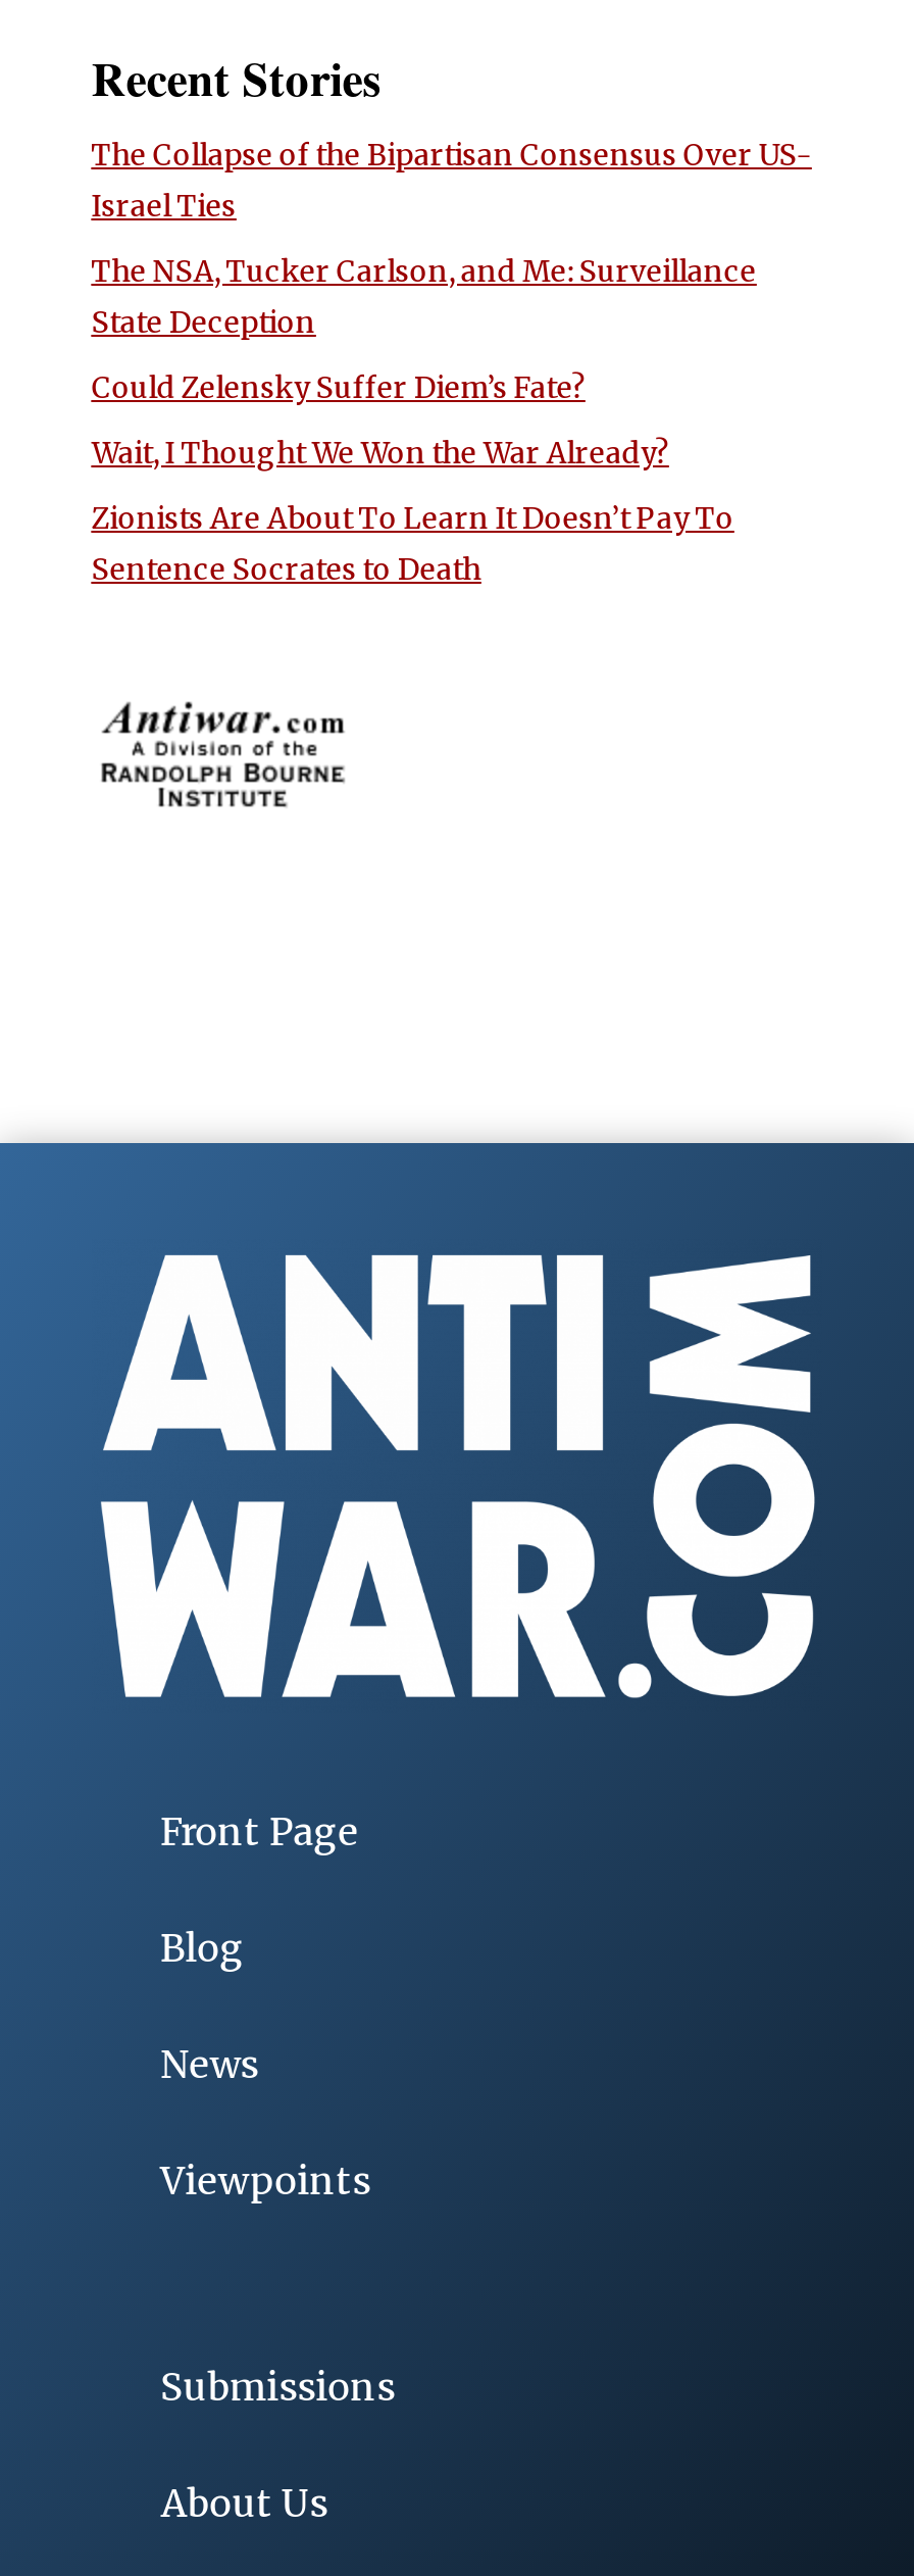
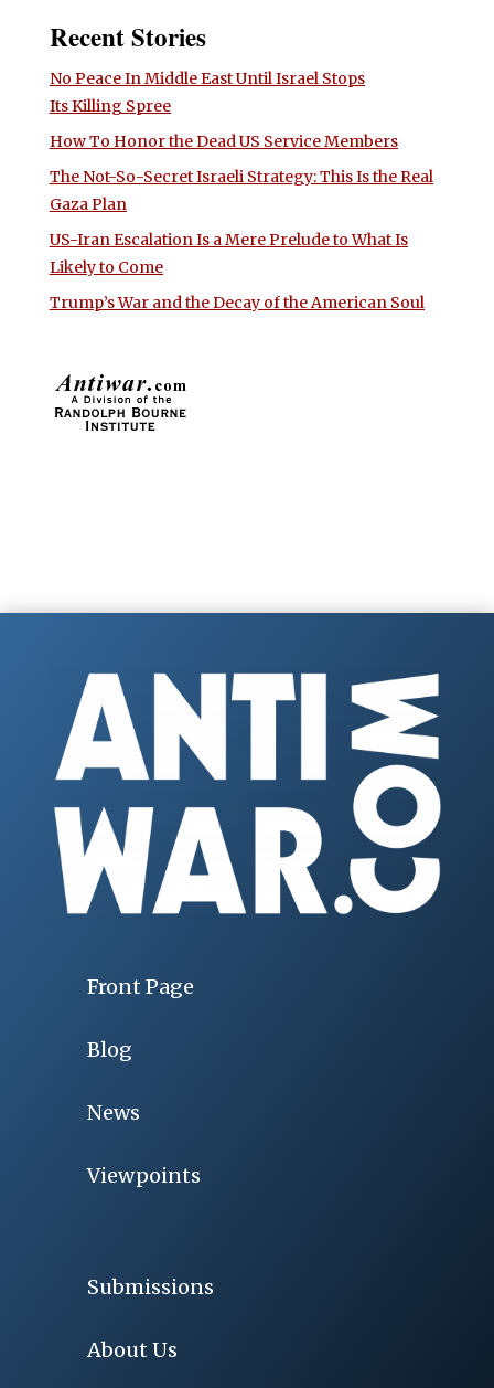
- The Collapse of the Bipartisan Consensus Over US-
- Israel Ties
+ No Peace In Middle East Until Israel Stops
+ Its Killing Spree

- The NSA, Tucker Carlson, and Me: Surveillance
- State Deception
+ How To Honor the Dead US Service Members

- Could Zelensky Suffer Diem’s Fate?
+ The Not-So-Secret Israeli Strategy: This Is the Real
+ Gaza Plan

- Wait, I Thought We Won the War Already?
+ US-Iran Escalation Is a Mere Prelude to What Is
+ Likely to Come

- Zionists Are About To Learn It Doesn’t Pay To
- Sentence Socrates to Death
+ Trump’s War and the Decay of the American Soul
